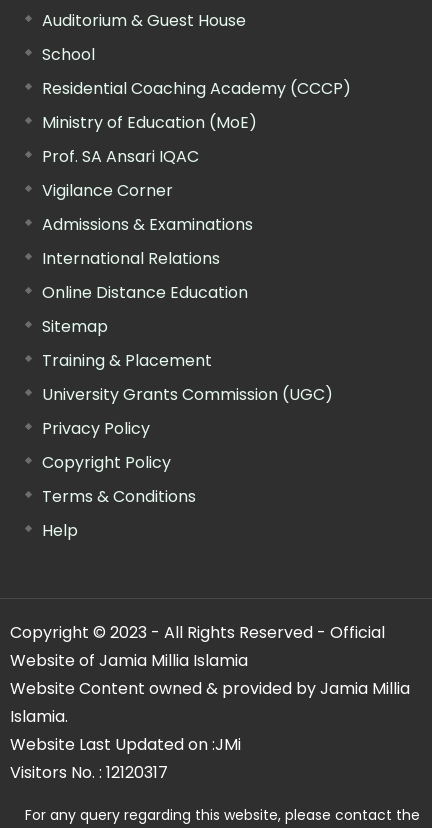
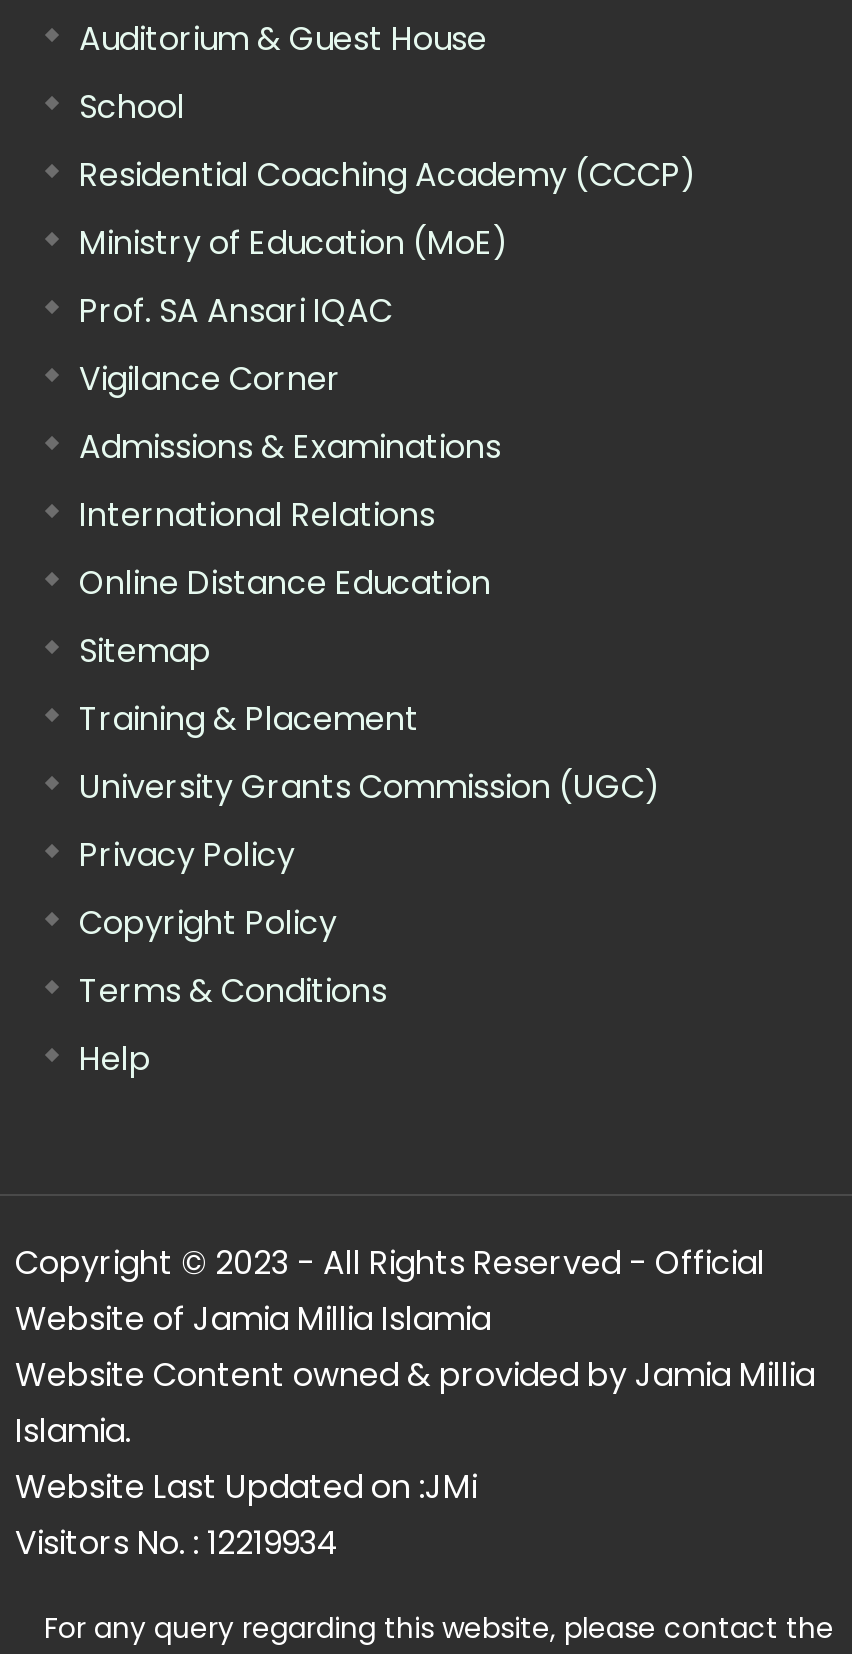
- Visitors No. : 12120317
+ Visitors No. : 12219934
